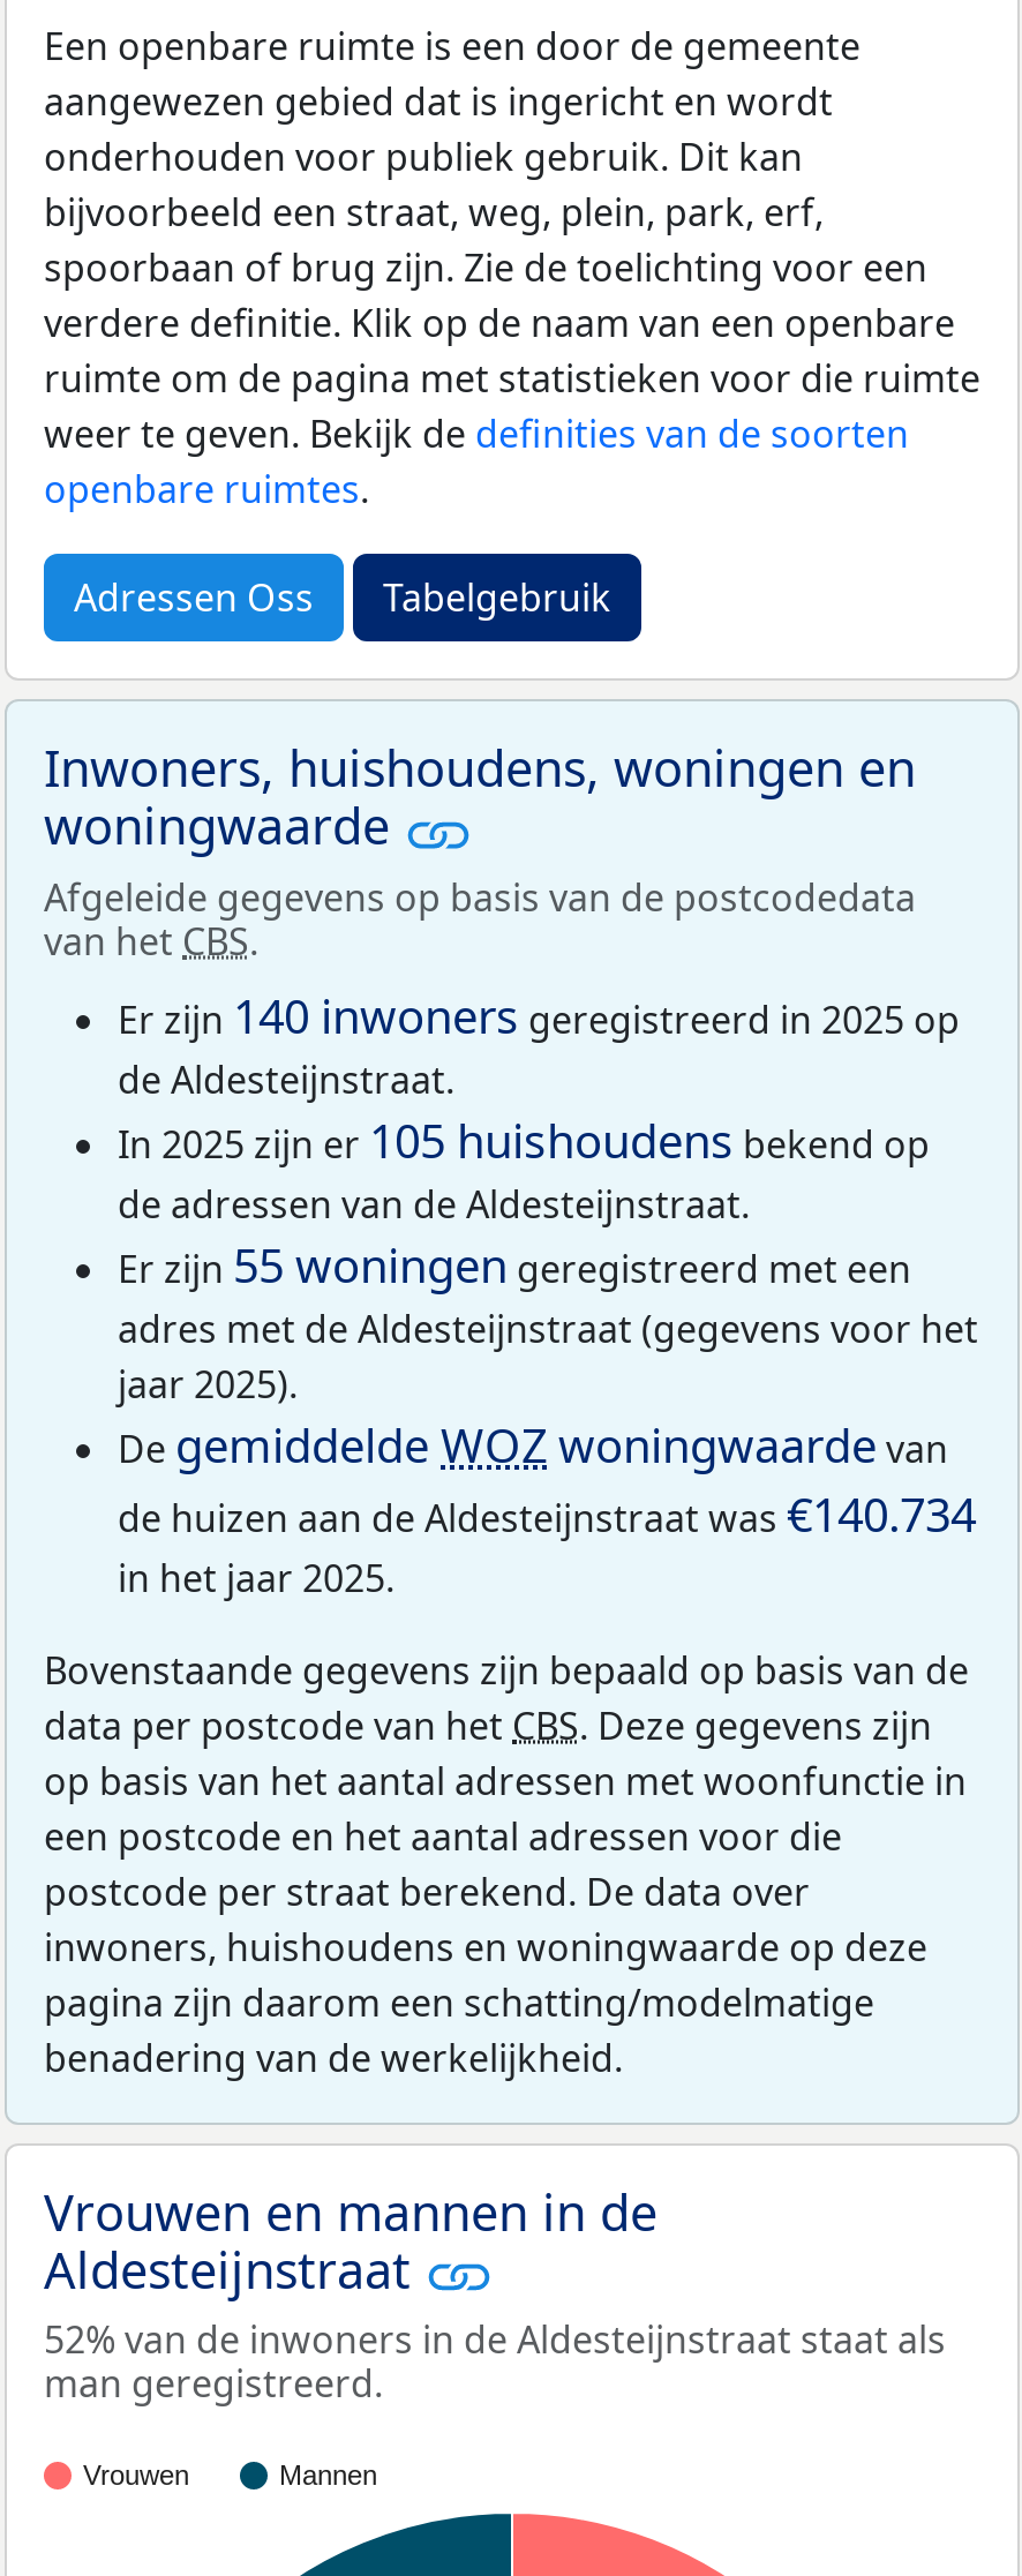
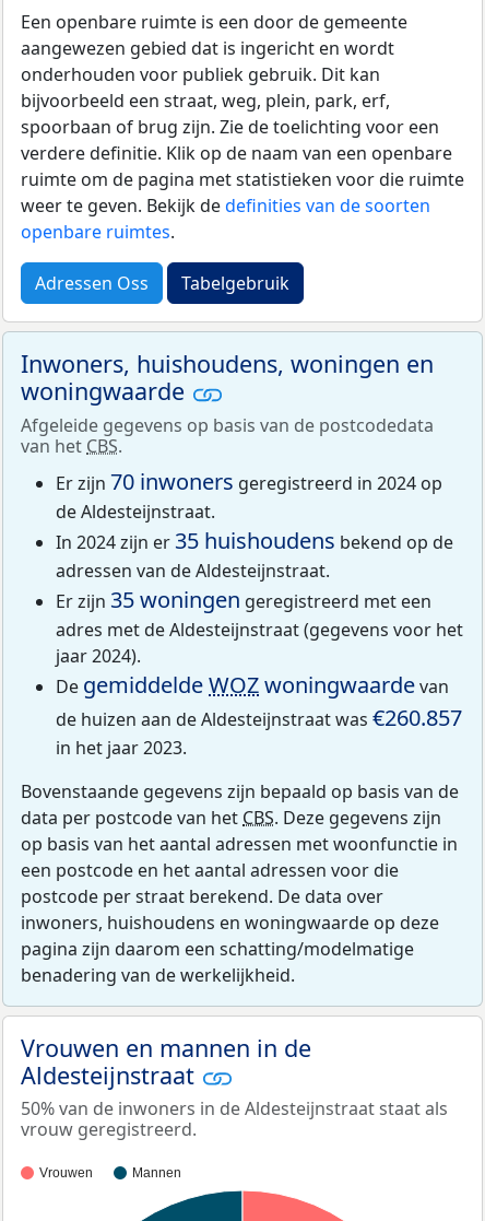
- Er zijn 140 inwoners geregistreerd in 2025 op
+ Er zijn 70 inwoners geregistreerd in 2024 op

- In 2025 zijn er 105 huishoudens bekend op
- de adressen van de Aldesteijnstraat.
- Er zijn 55 woningen geregistreerd met een
+ In 2024 zijn er 35 huishoudens bekend op de
+ adressen van de Aldesteijnstraat.
+ Er zijn 35 woningen geregistreerd met een

- jaar 2025).
+ jaar 2024).

- de huizen aan de Aldesteijnstraat was €140.734
+ de huizen aan de Aldesteijnstraat was €260.857

- in het jaar 2025.
+ in het jaar 2023.

- 52% van de inwoners in de Aldesteijnstraat staat als
+ 50% van de inwoners in de Aldesteijnstraat staat als

- man geregistreerd.
+ vrouw geregistreerd.
